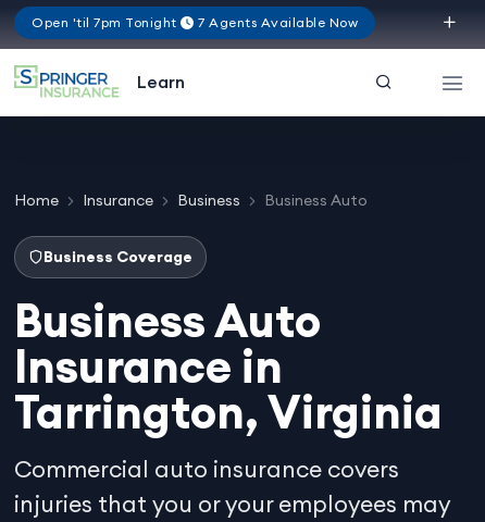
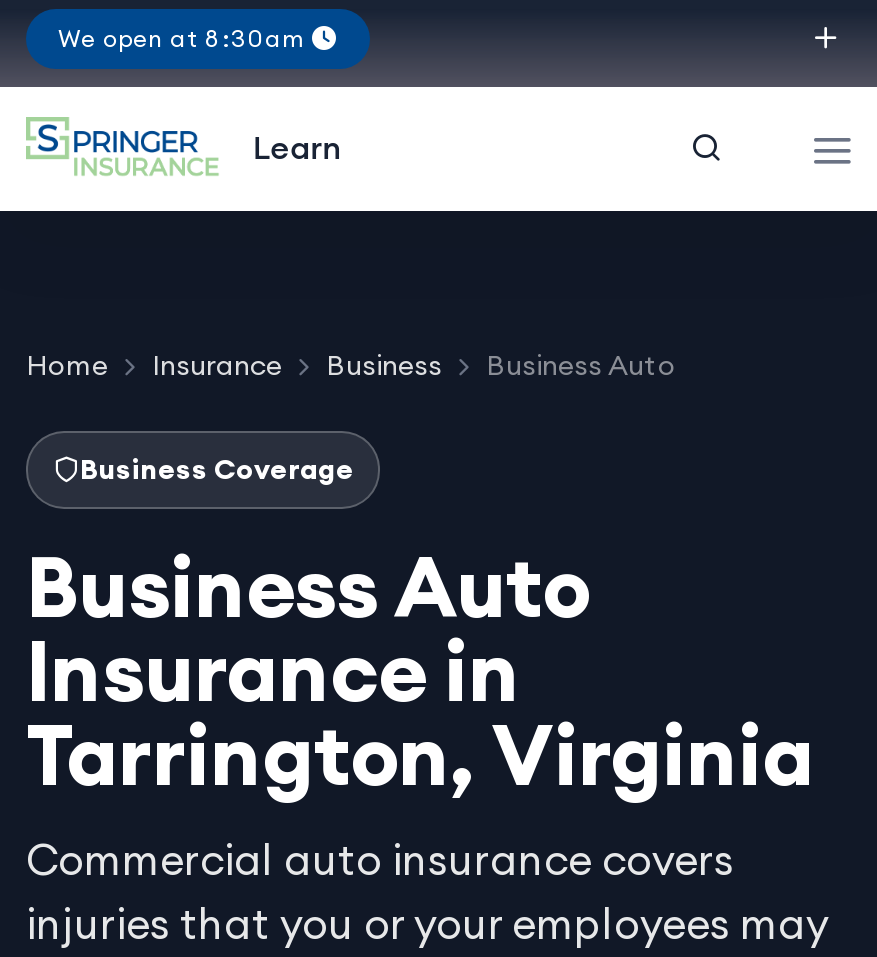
- Open 'til 7pm Tonight
- 7 Agents Available Now
+ We open at 8:30am
